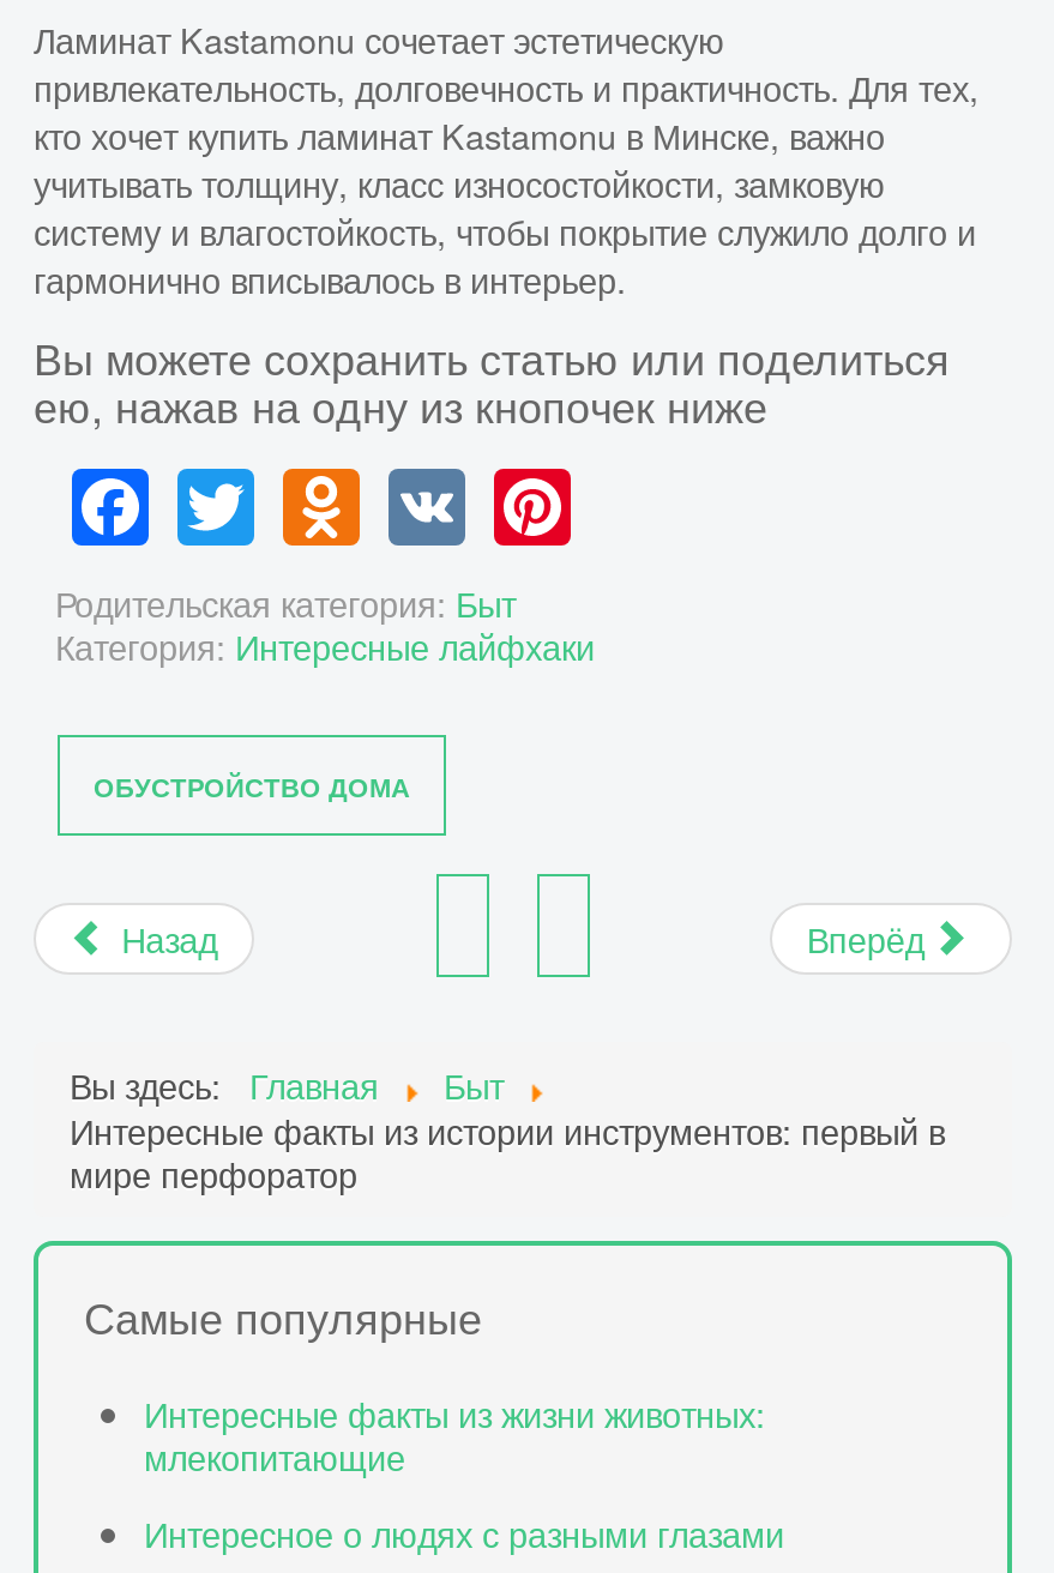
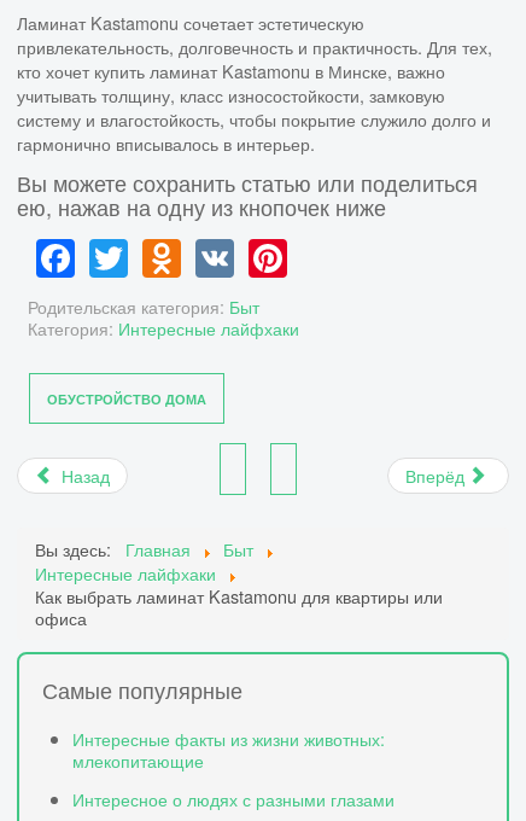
- Интересные факты из истории инструментов: первый в
- мире перфоратор
+ Интересные лайфхаки
+ Как выбрать ламинат Kastamonu для квартиры или
+ офиса
